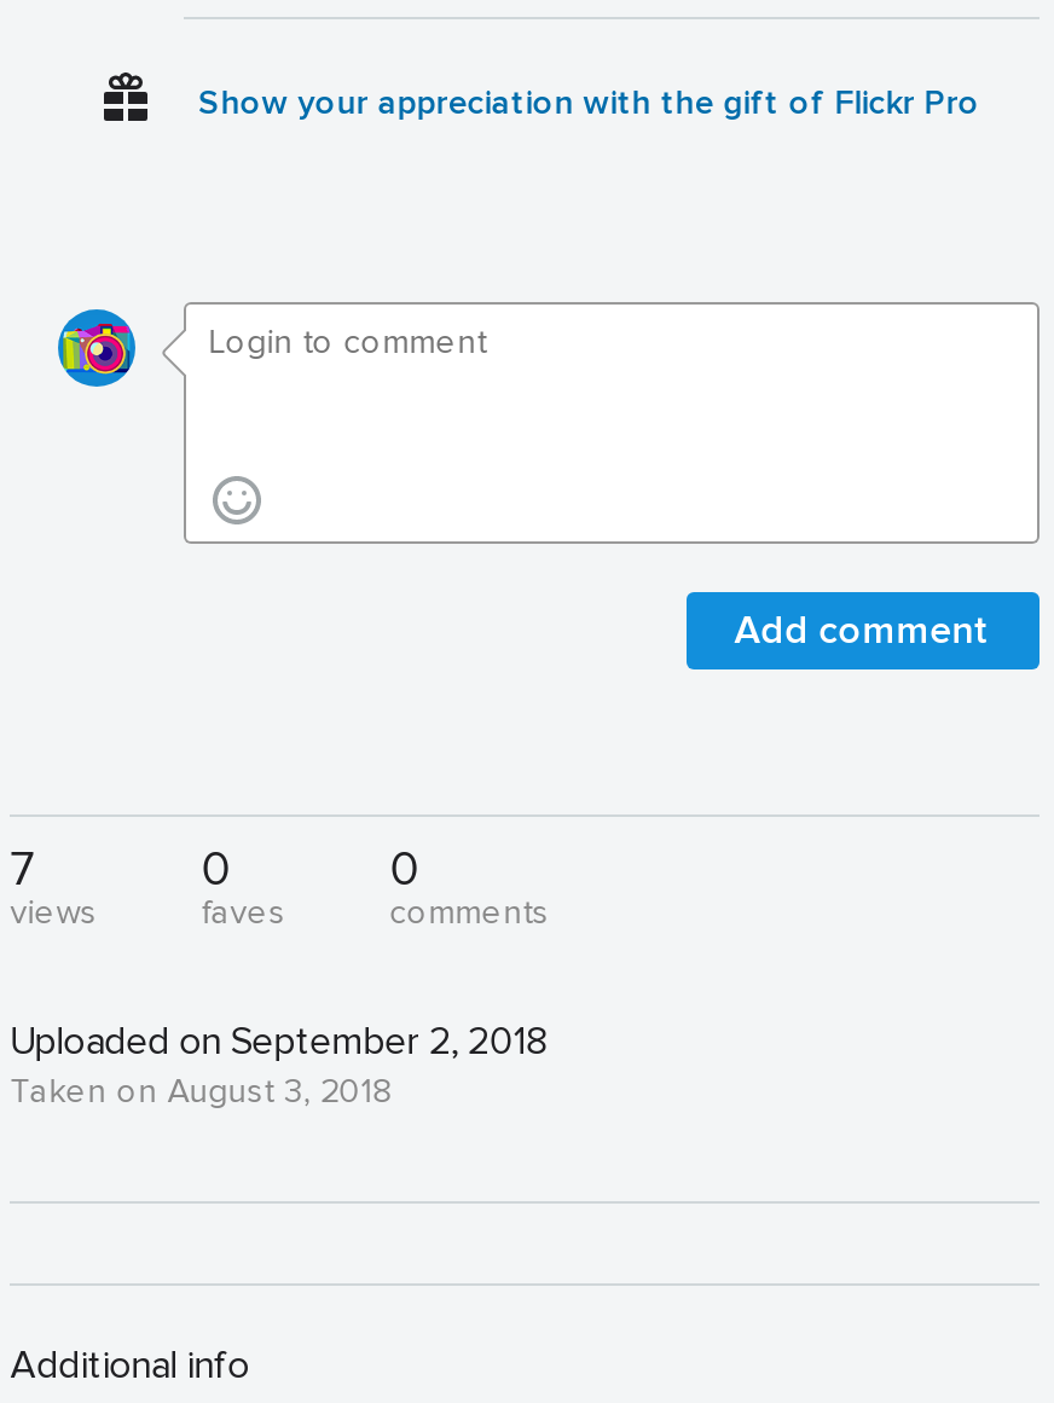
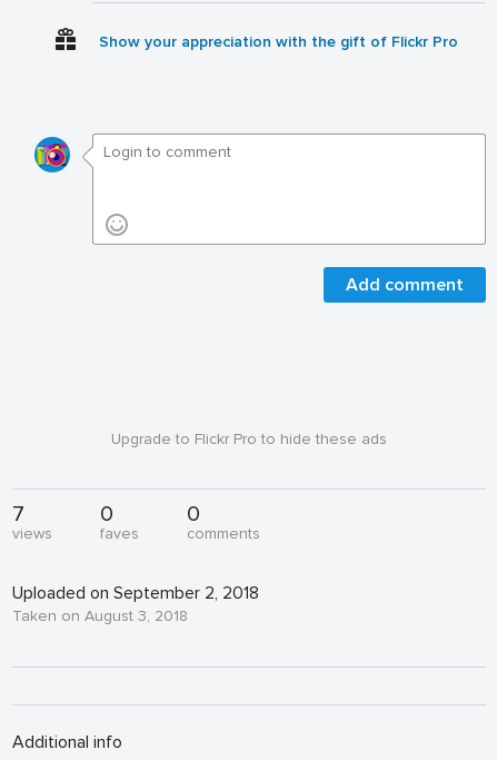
+ Upgrade to Flickr Pro to hide these ads
